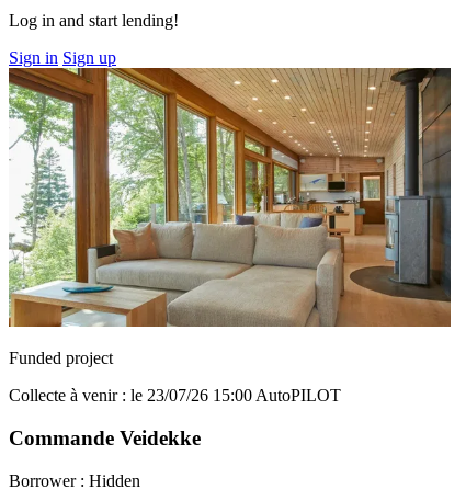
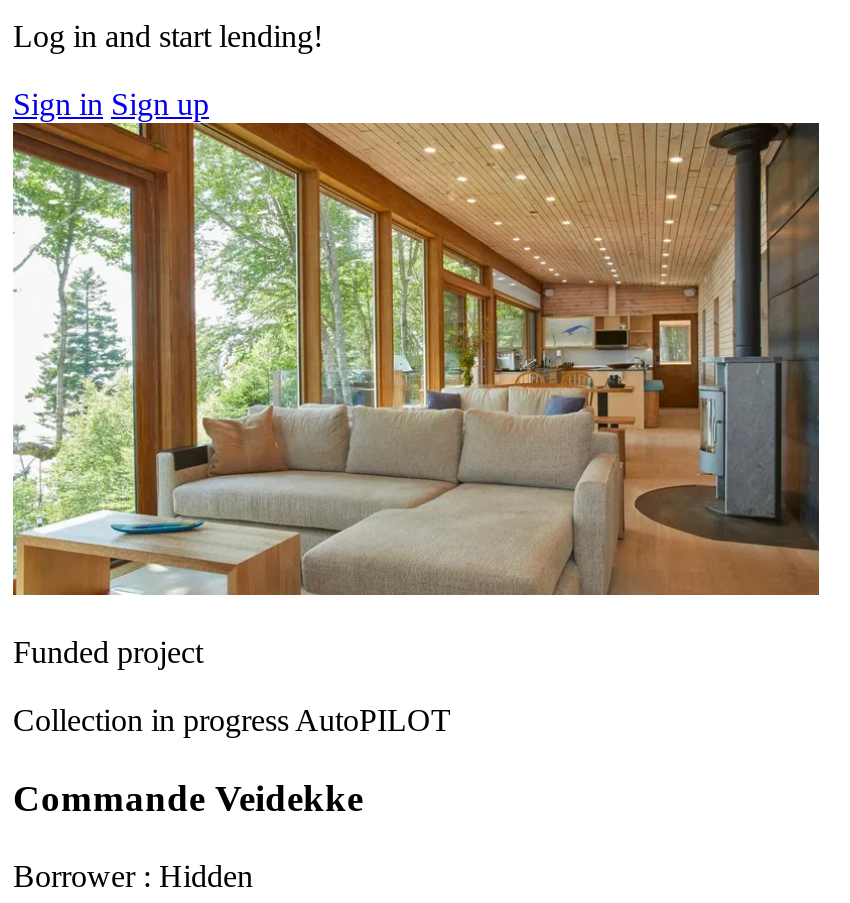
- Collecte à venir : le 23/07/26 15:00 AutoPILOT
+ Collection in progress AutoPILOT
